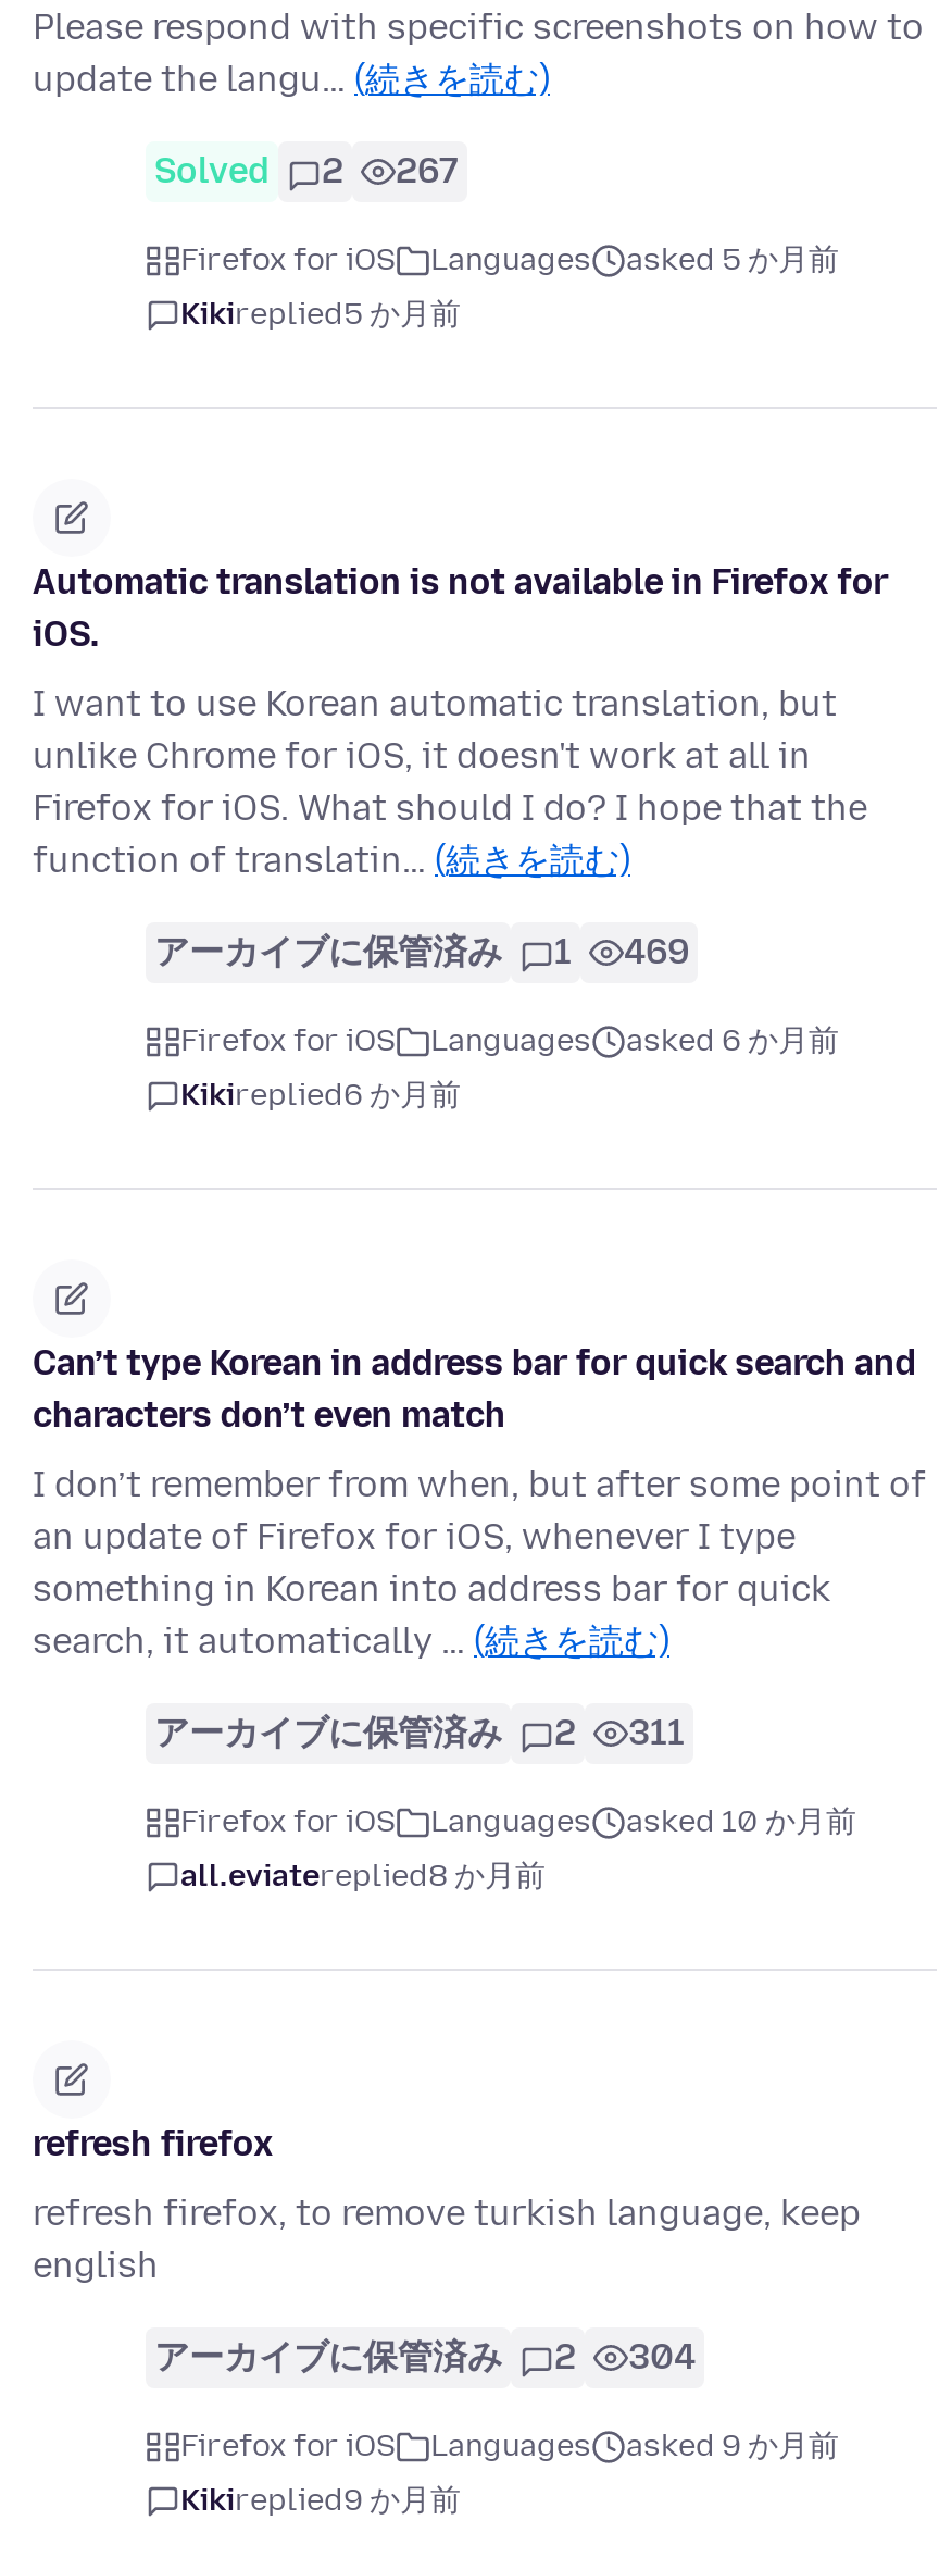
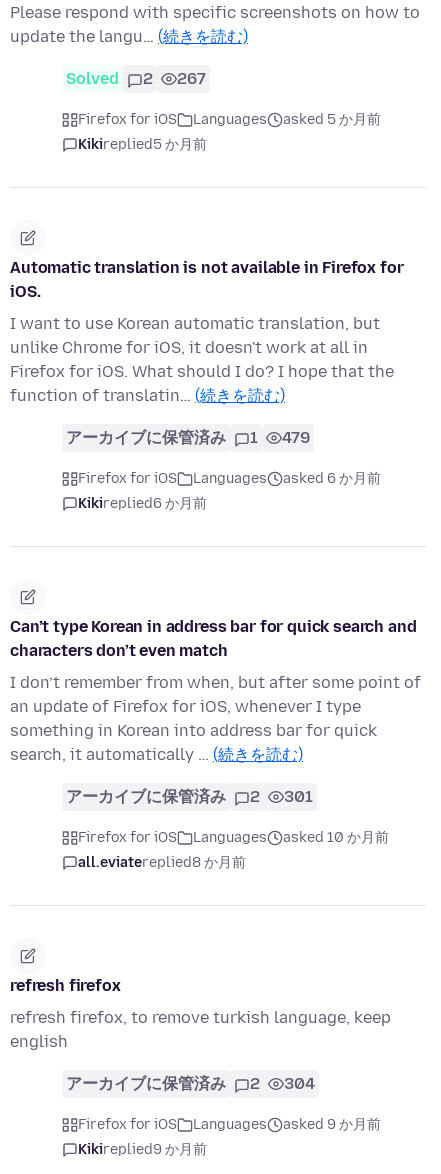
- アーカイブに保管済み 1 469
+ アーカイブに保管済み 1 479

- アーカイブに保管済み 2 311
+ アーカイブに保管済み 2 301
